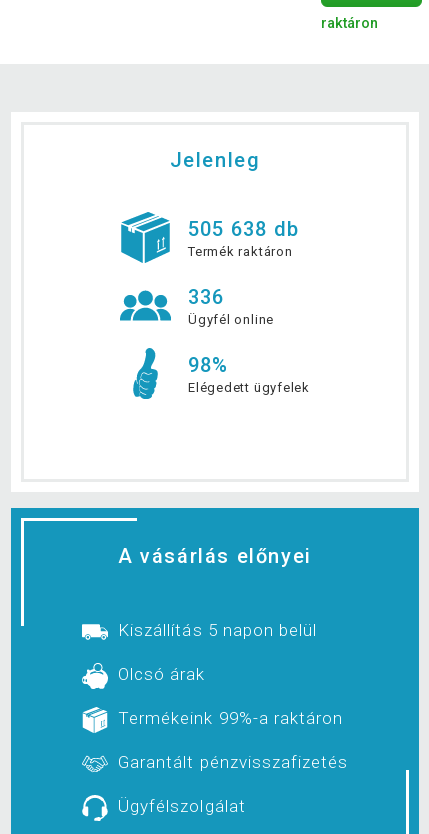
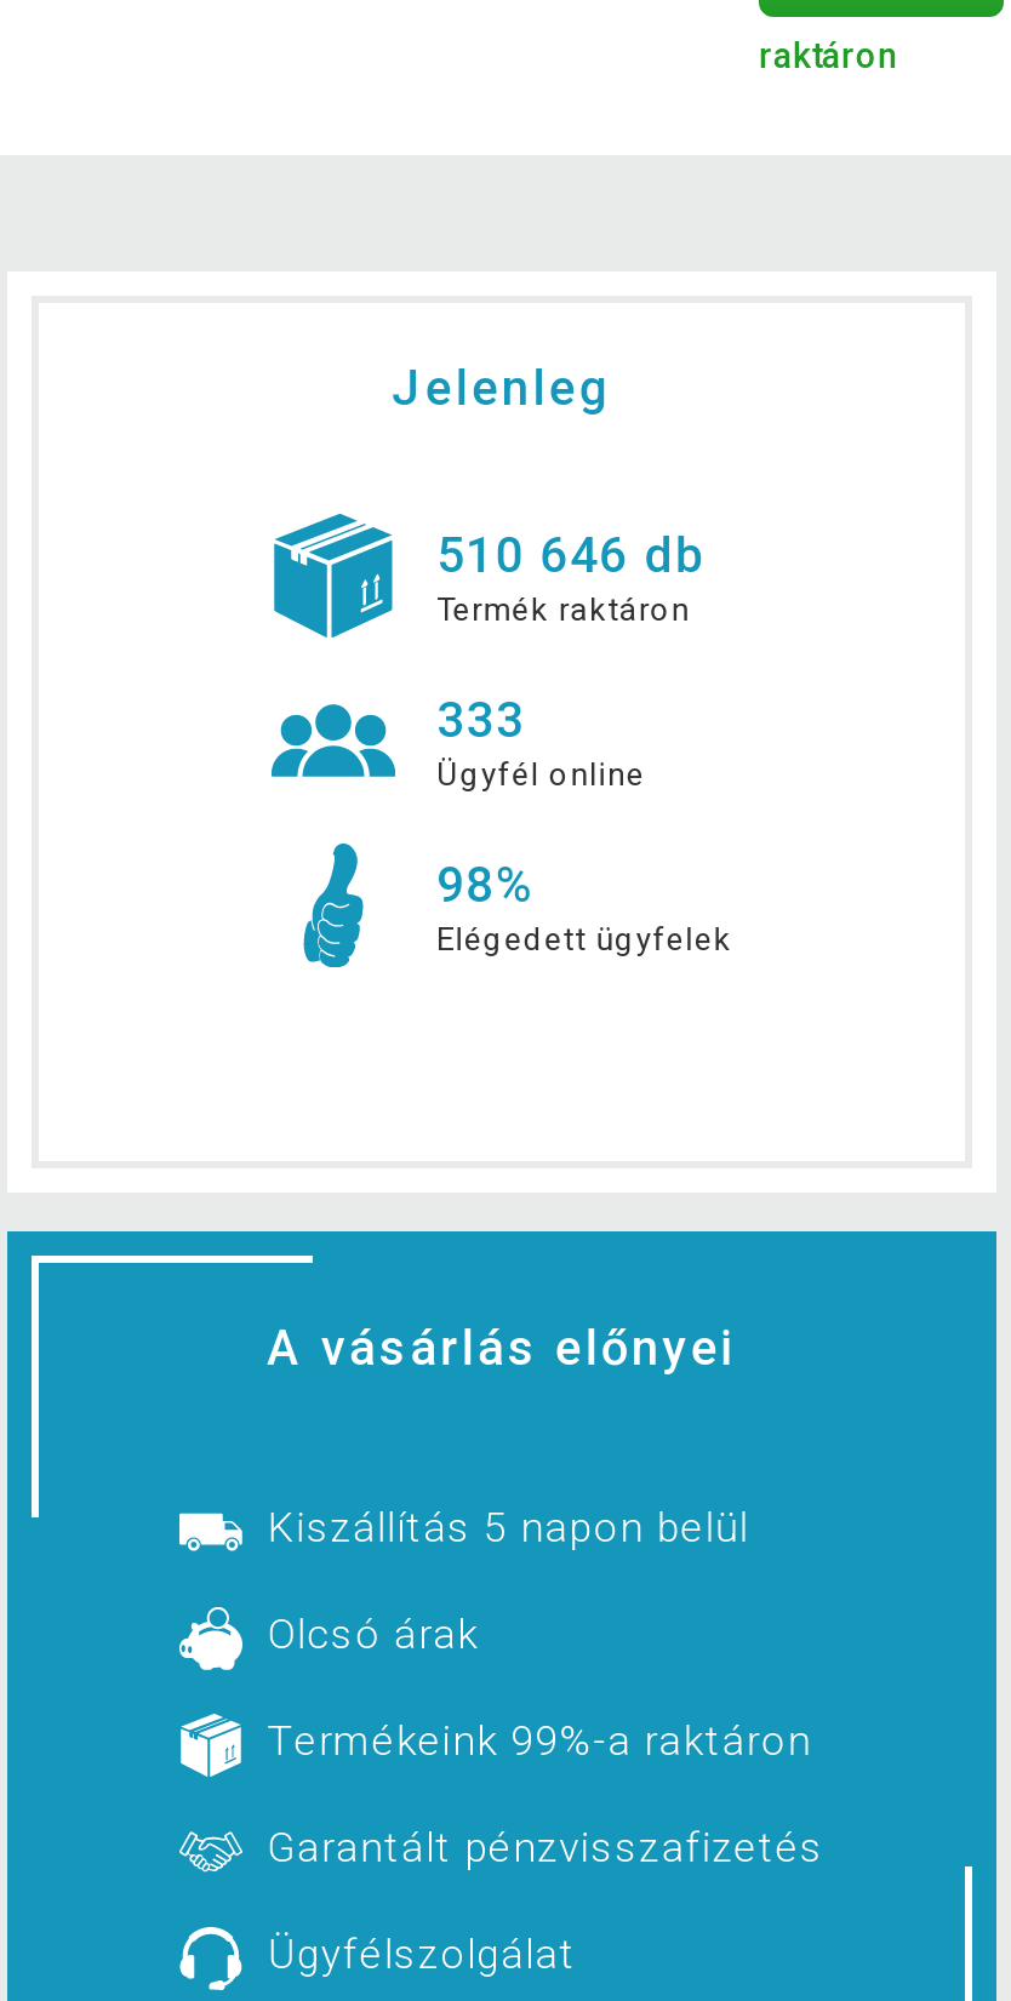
- 505 638 db
+ 510 646 db

- 336
+ 333
